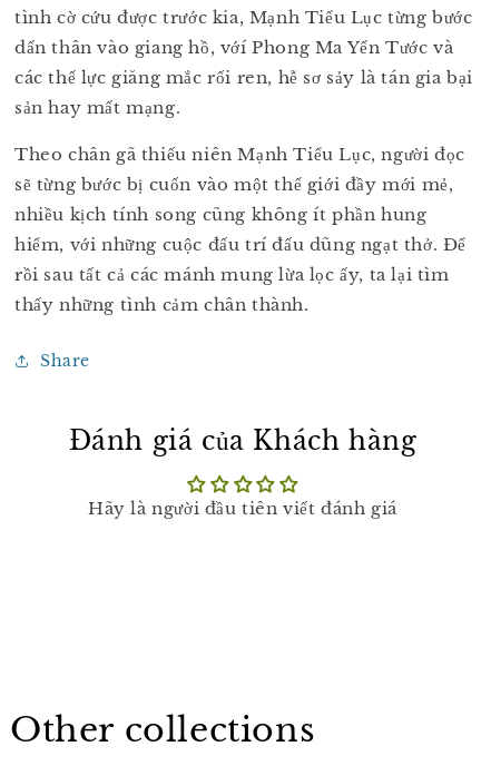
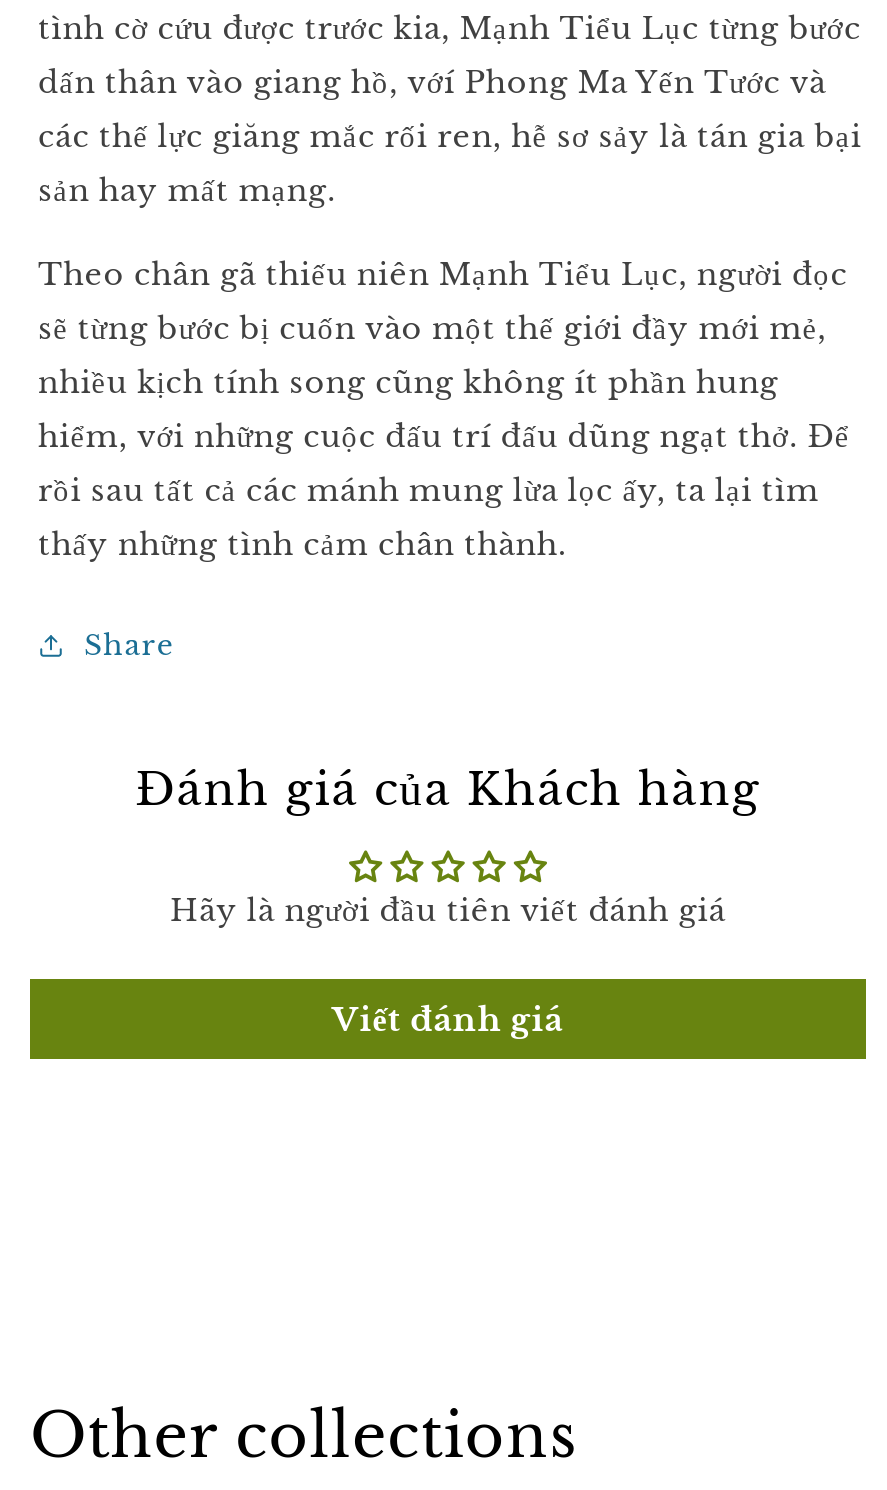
+ Viết đánh giá
